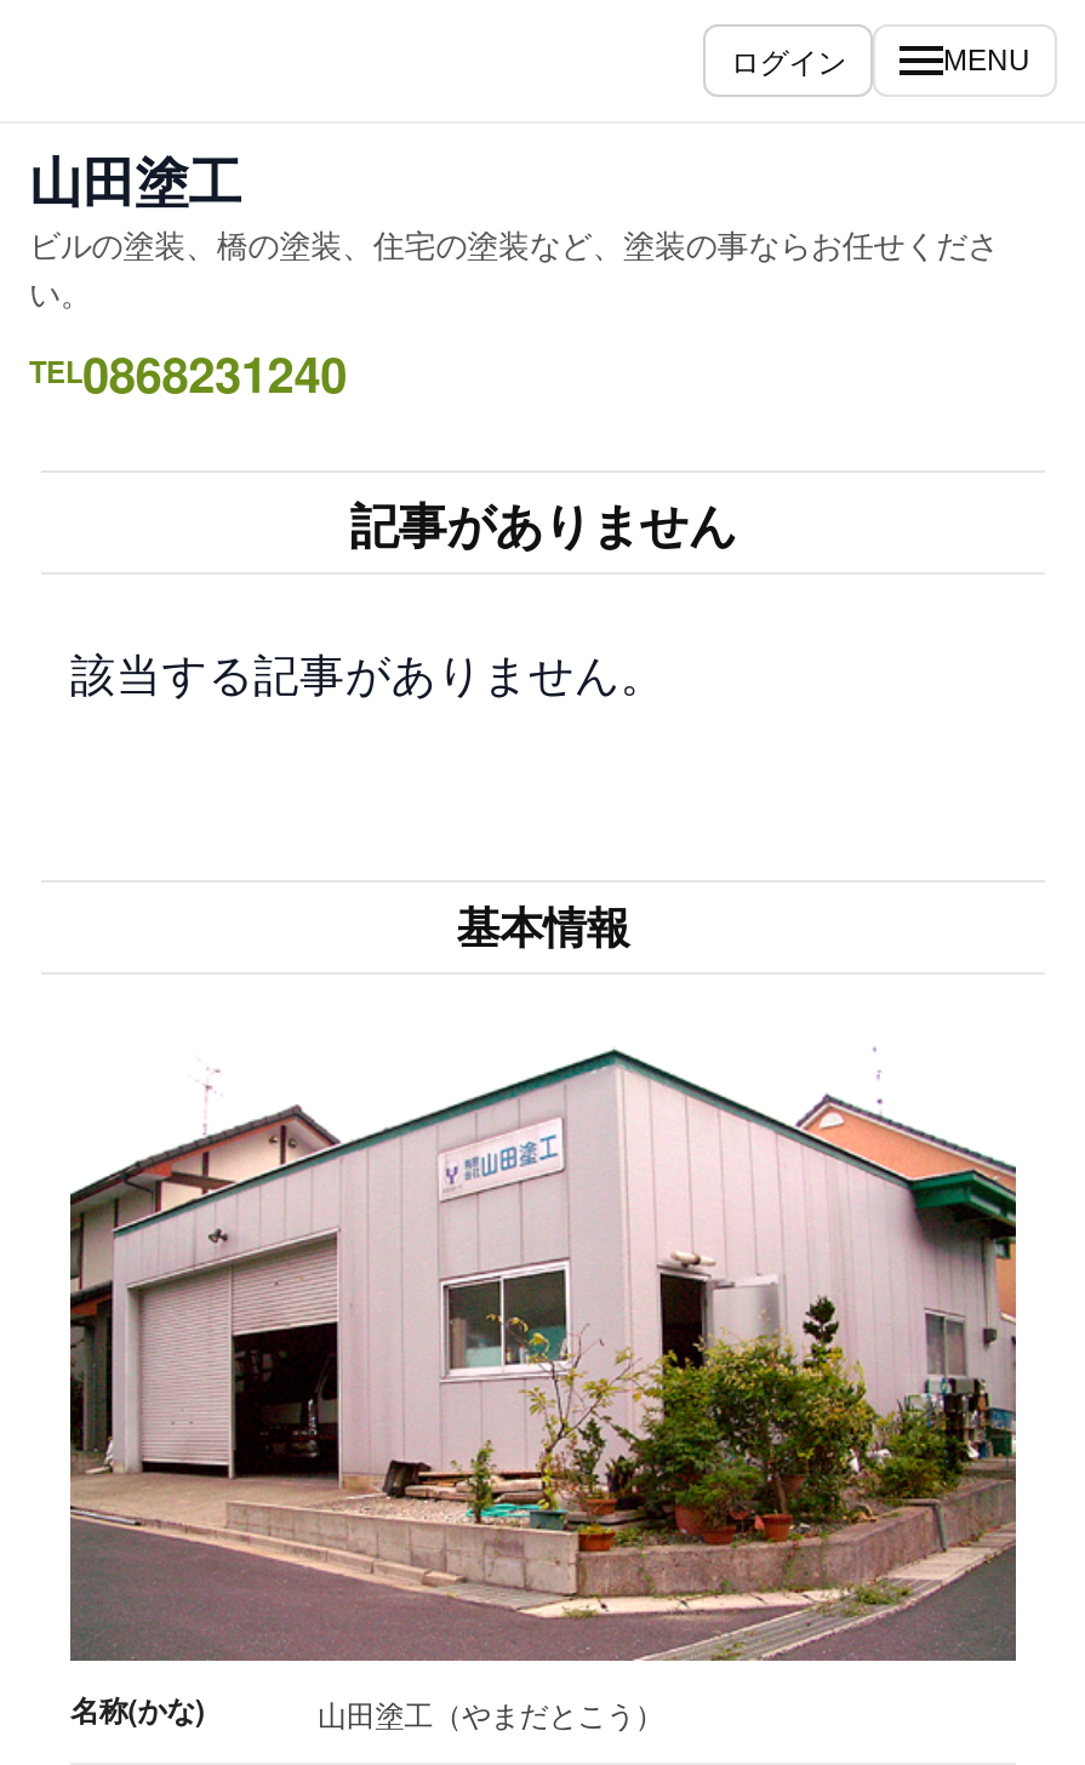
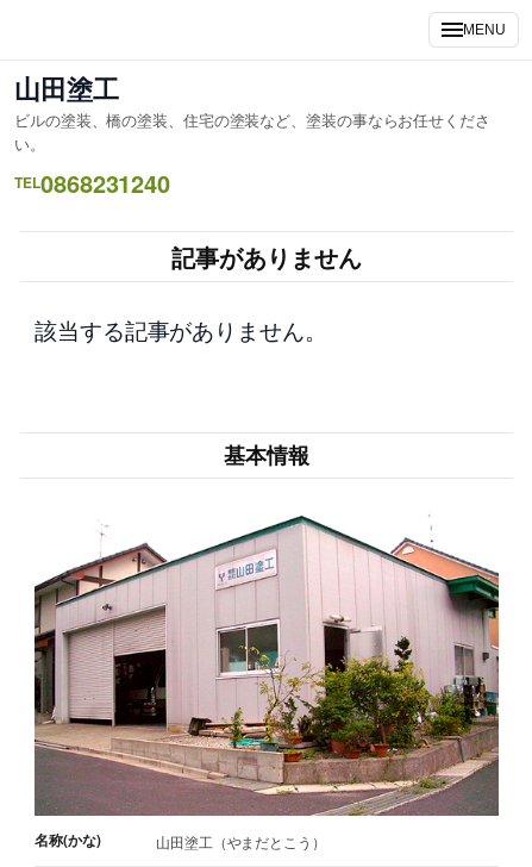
- ログイン
